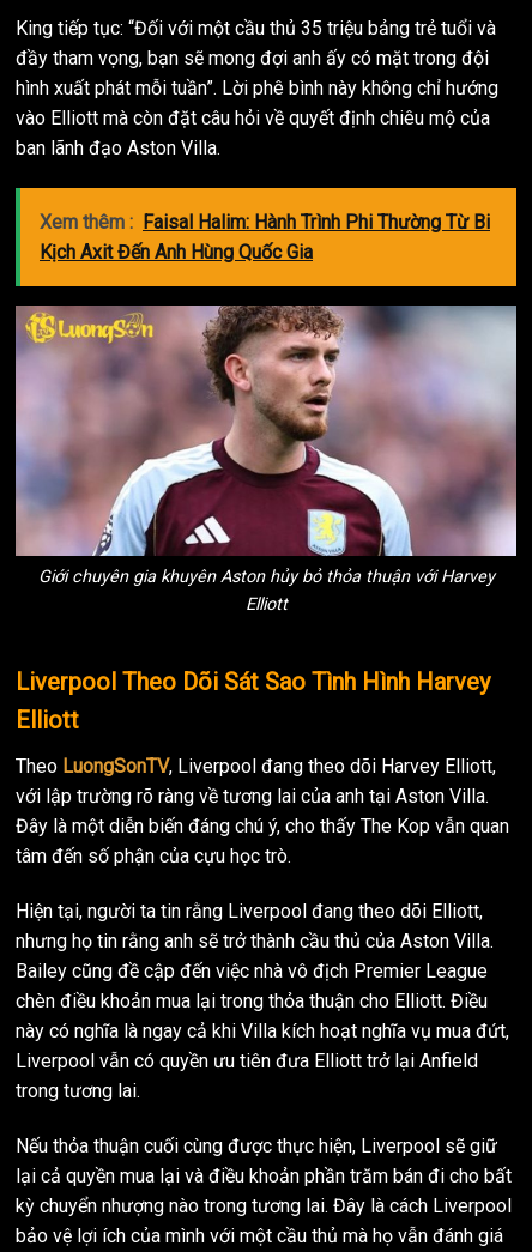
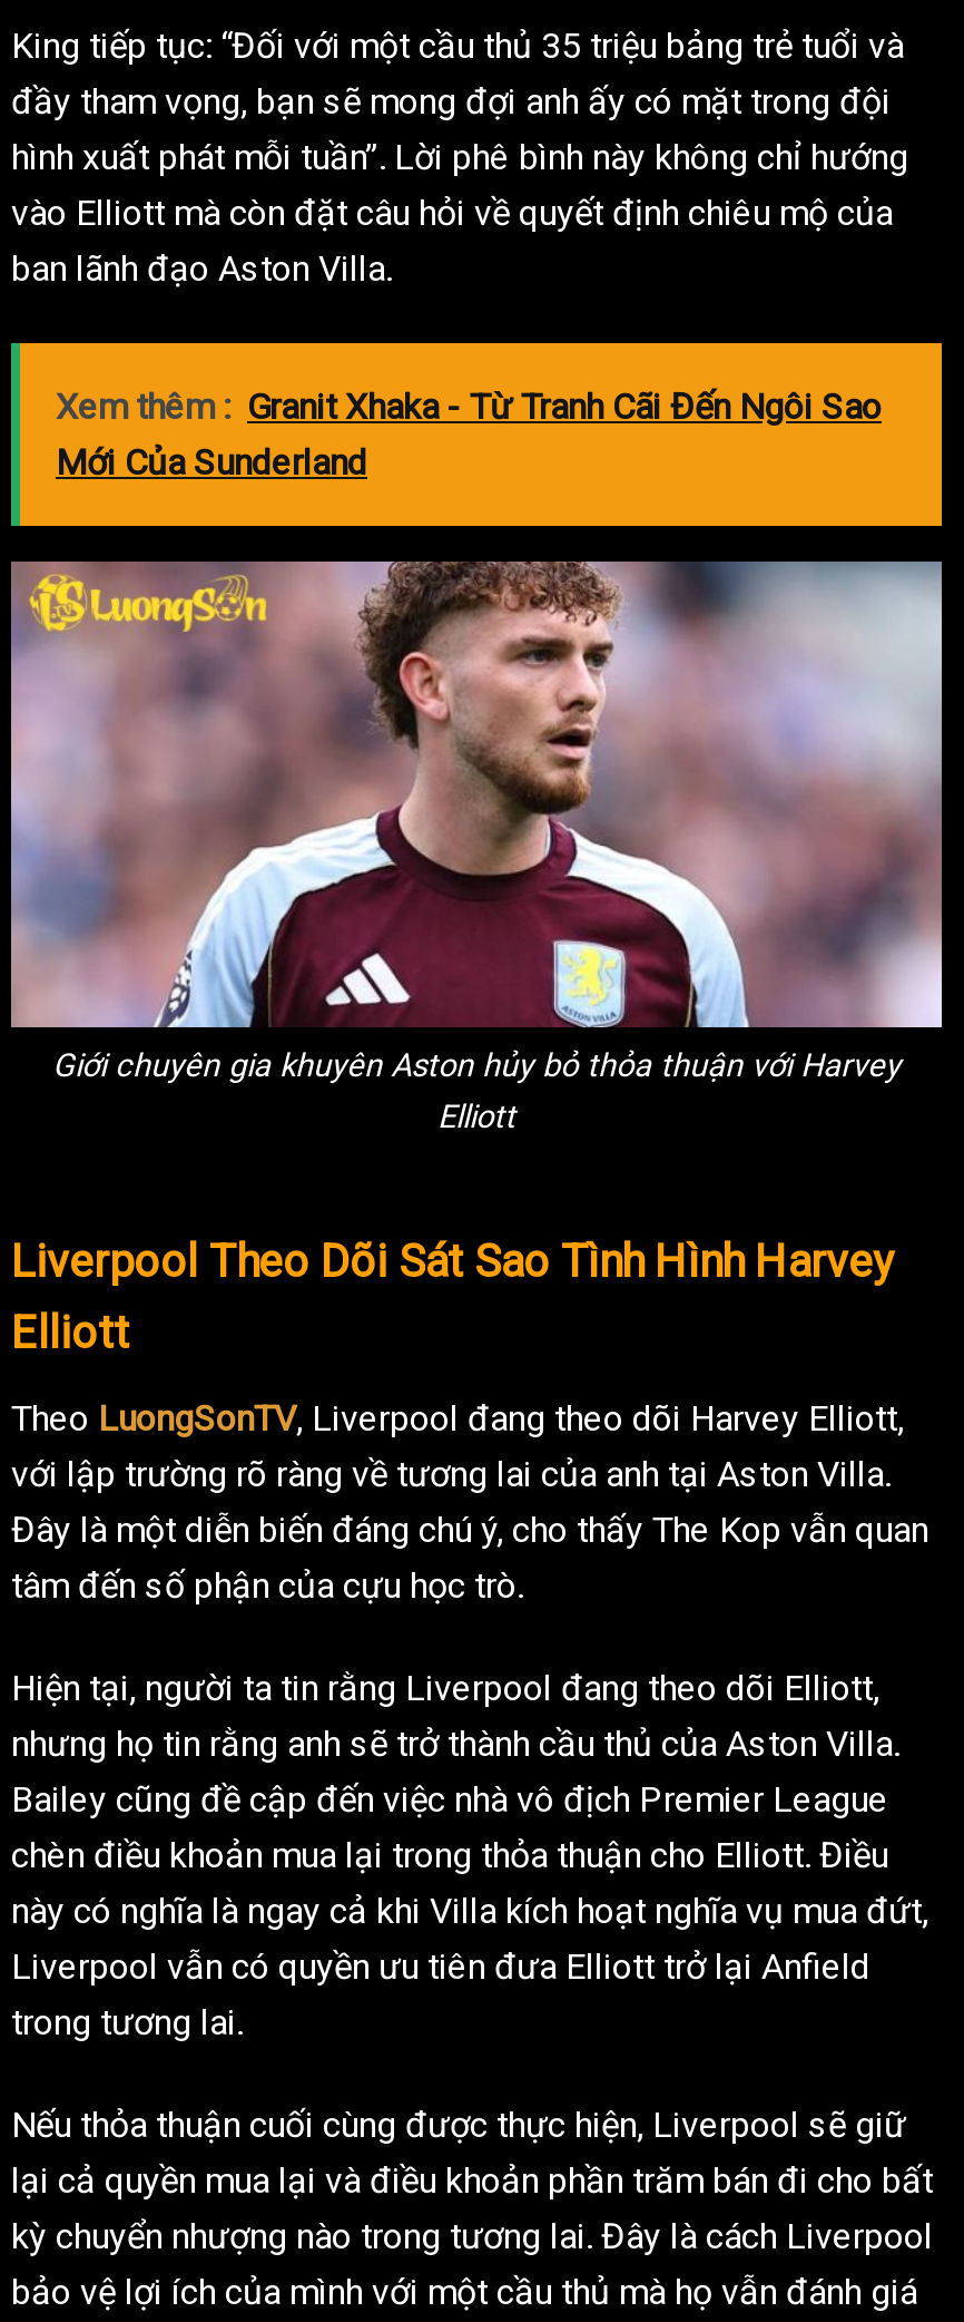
- Xem thêm : Faisal Halim: Hành Trình Phi Thường Từ Bi
- Kịch Axit Đến Anh Hùng Quốc Gia
+ Xem thêm : Granit Xhaka - Từ Tranh Cãi Đến Ngôi Sao
+ Mới Của Sunderland
